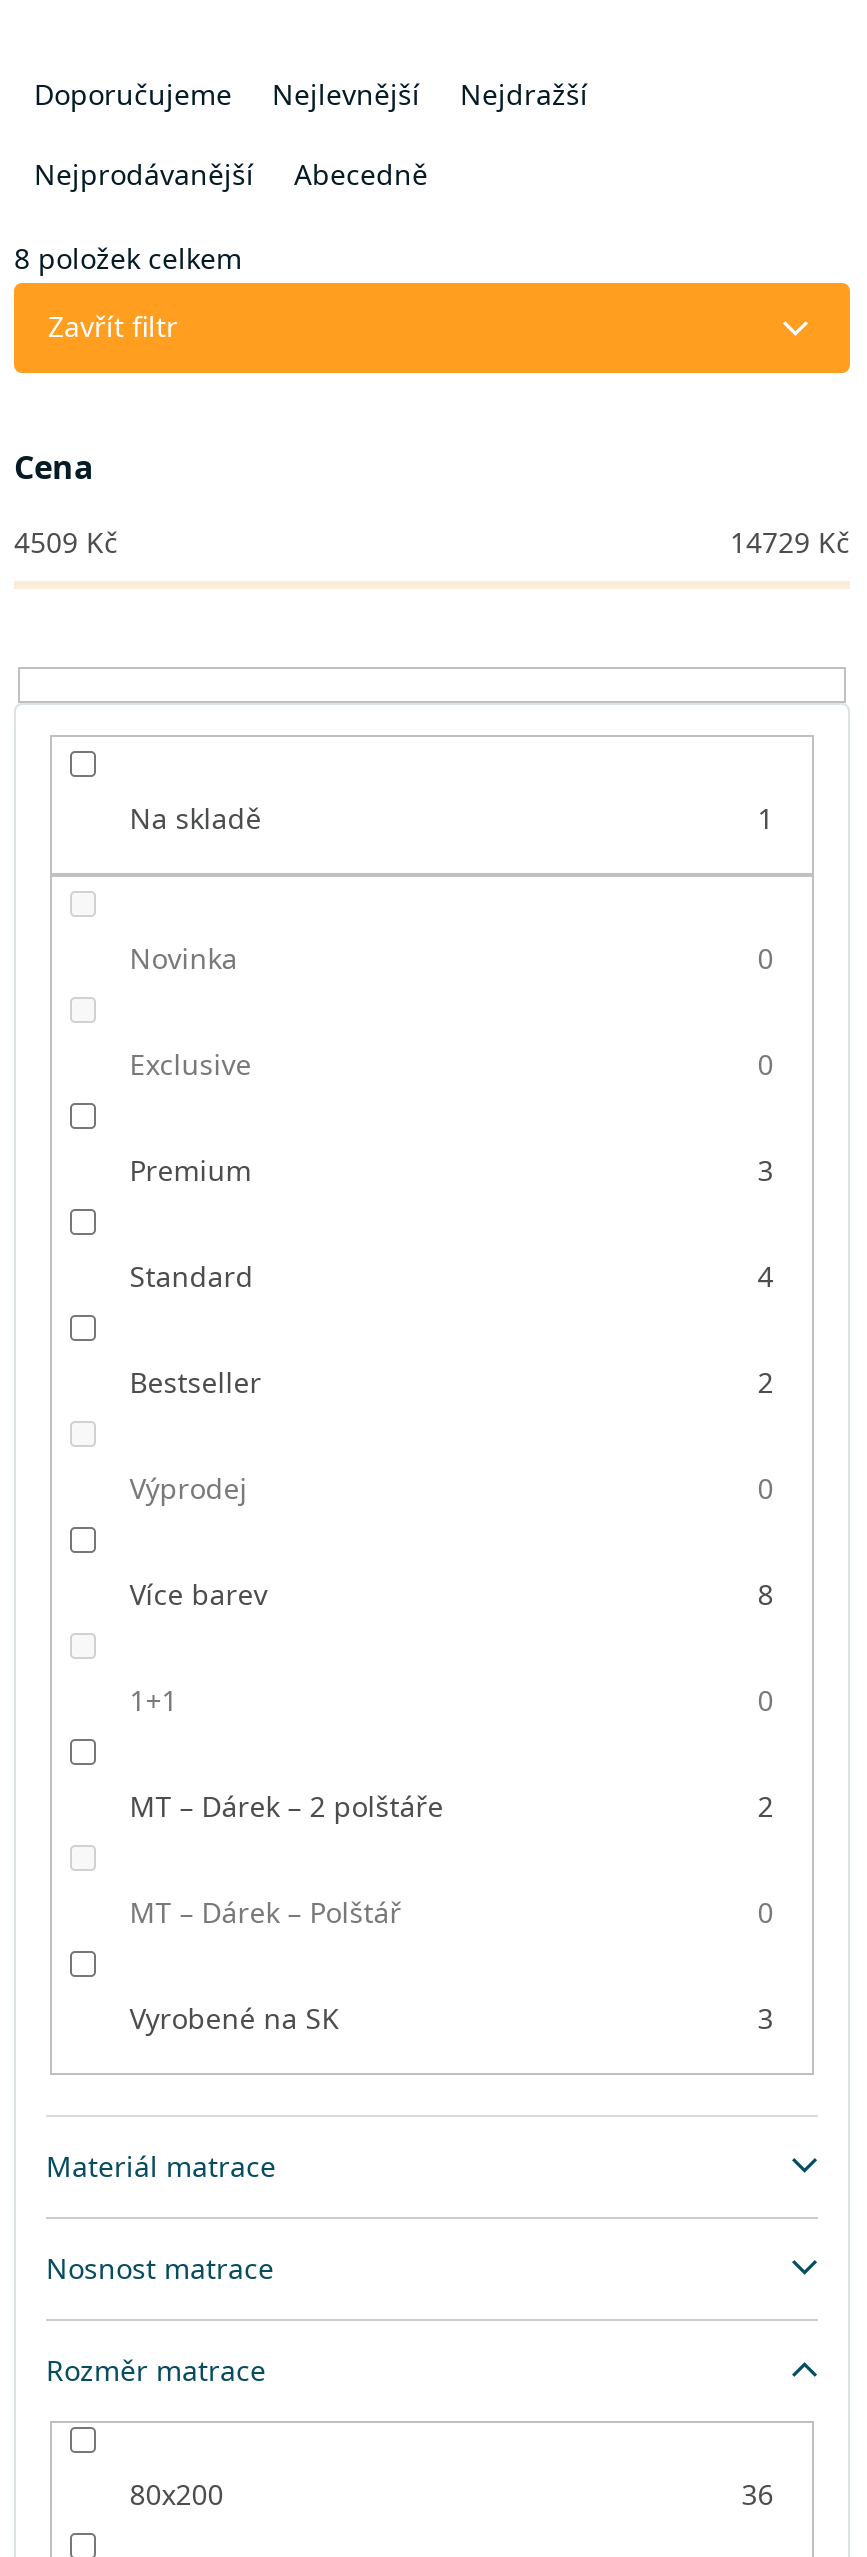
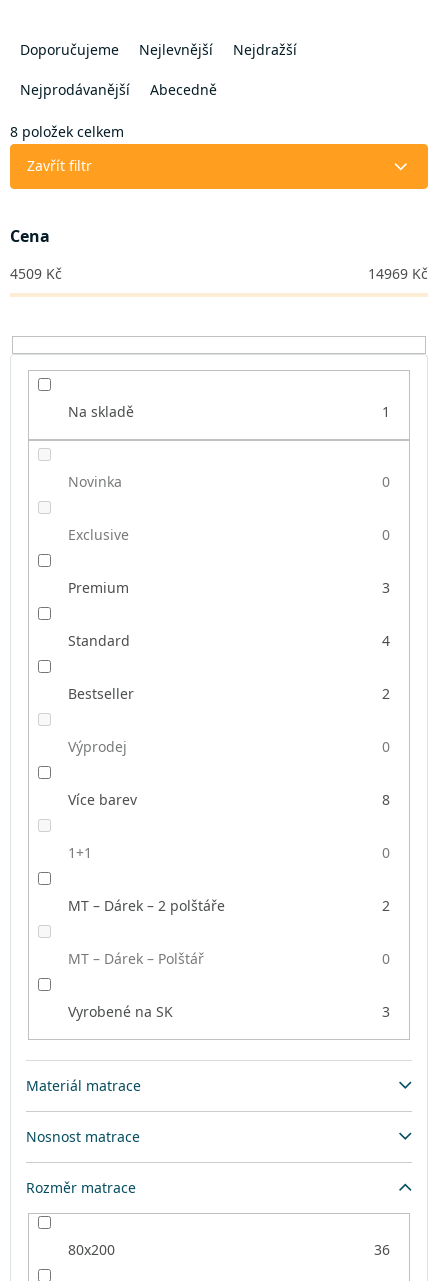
- 14729 Kč
+ 14969 Kč
